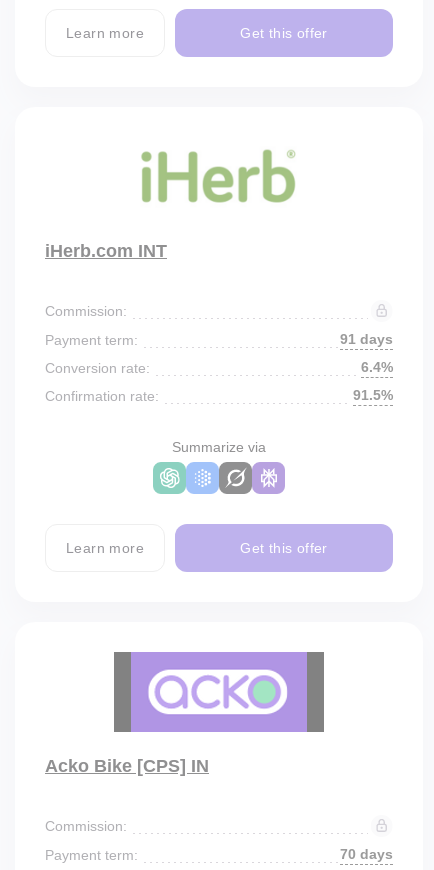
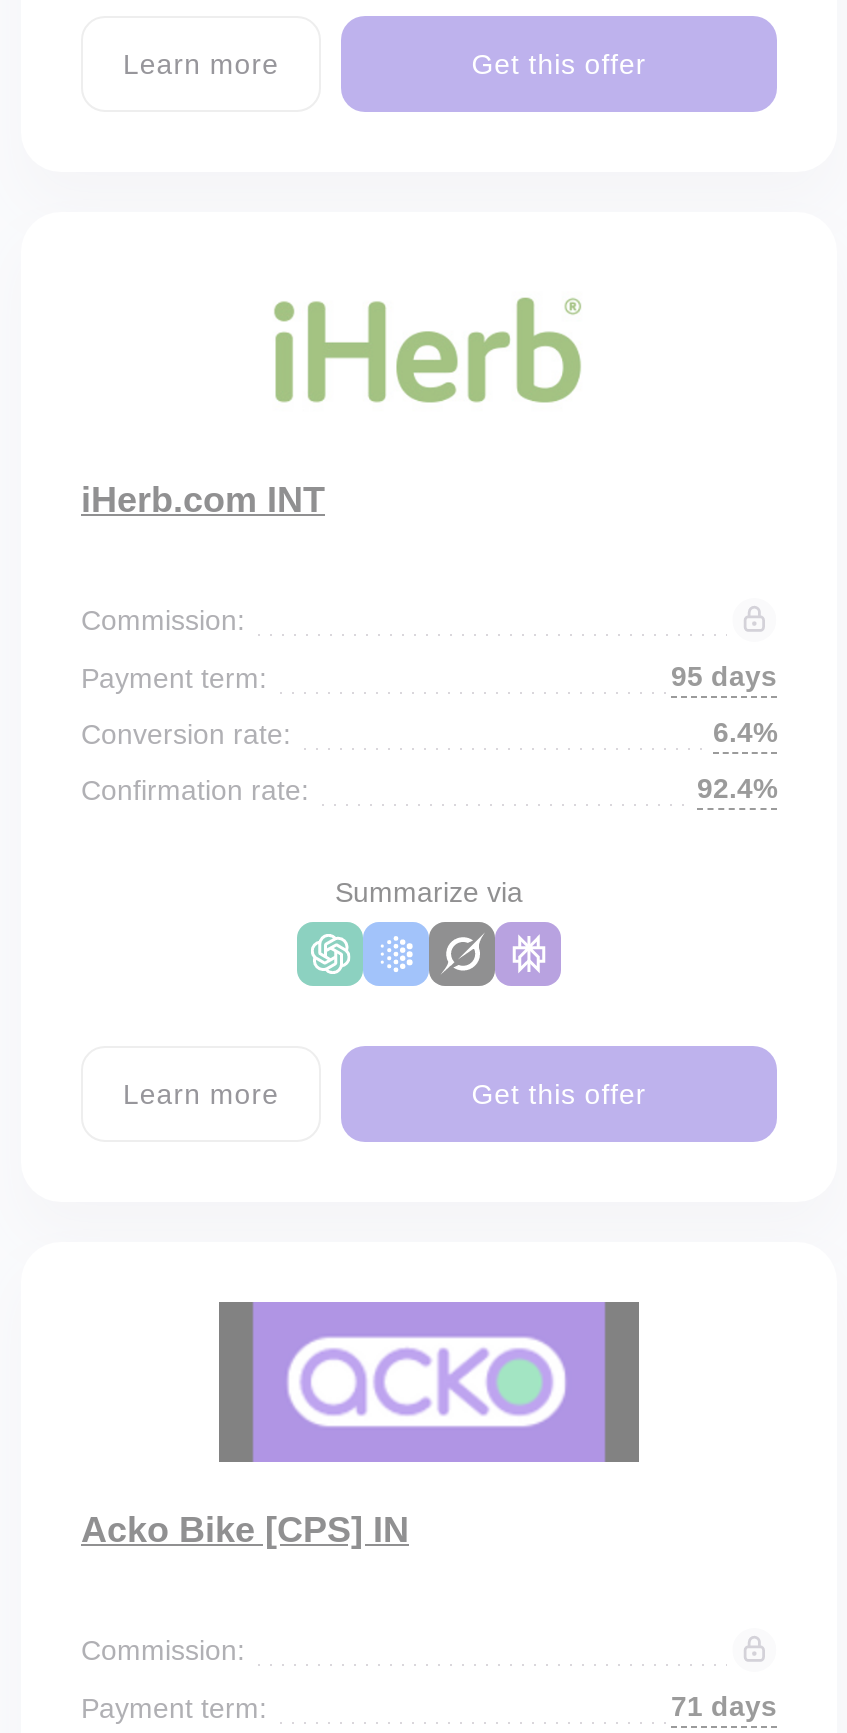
- 91 days
+ 95 days

- 91.5%
+ 92.4%

- 70 days
+ 71 days
